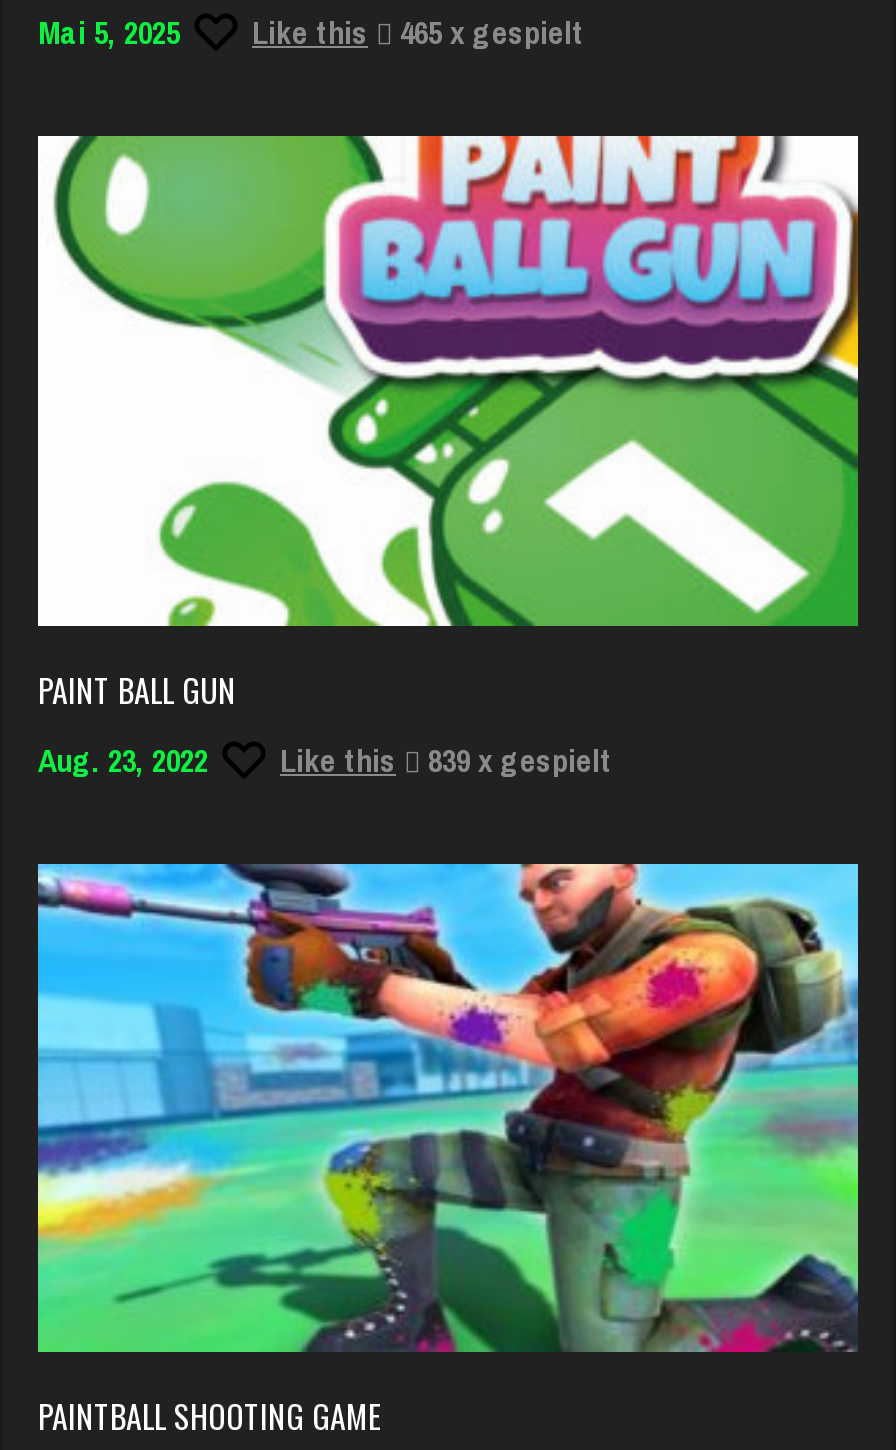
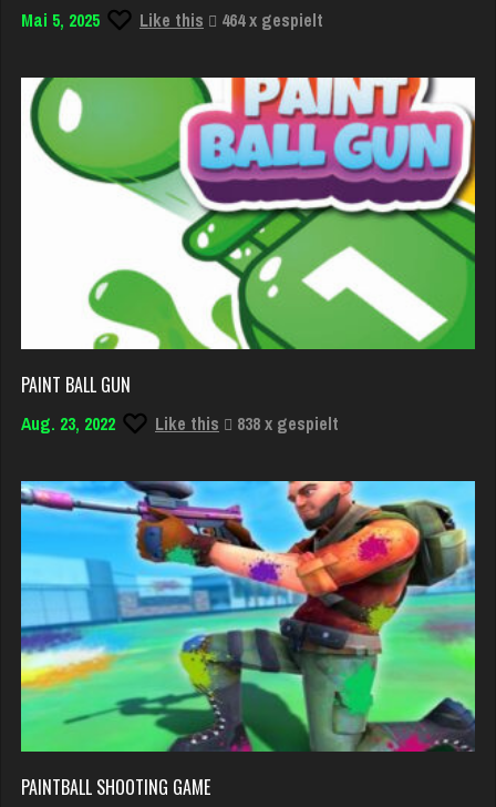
- Like this 465 x gespielt
+ Like this 464 x gespielt

- Like this 839 x gespielt
+ Like this 838 x gespielt
